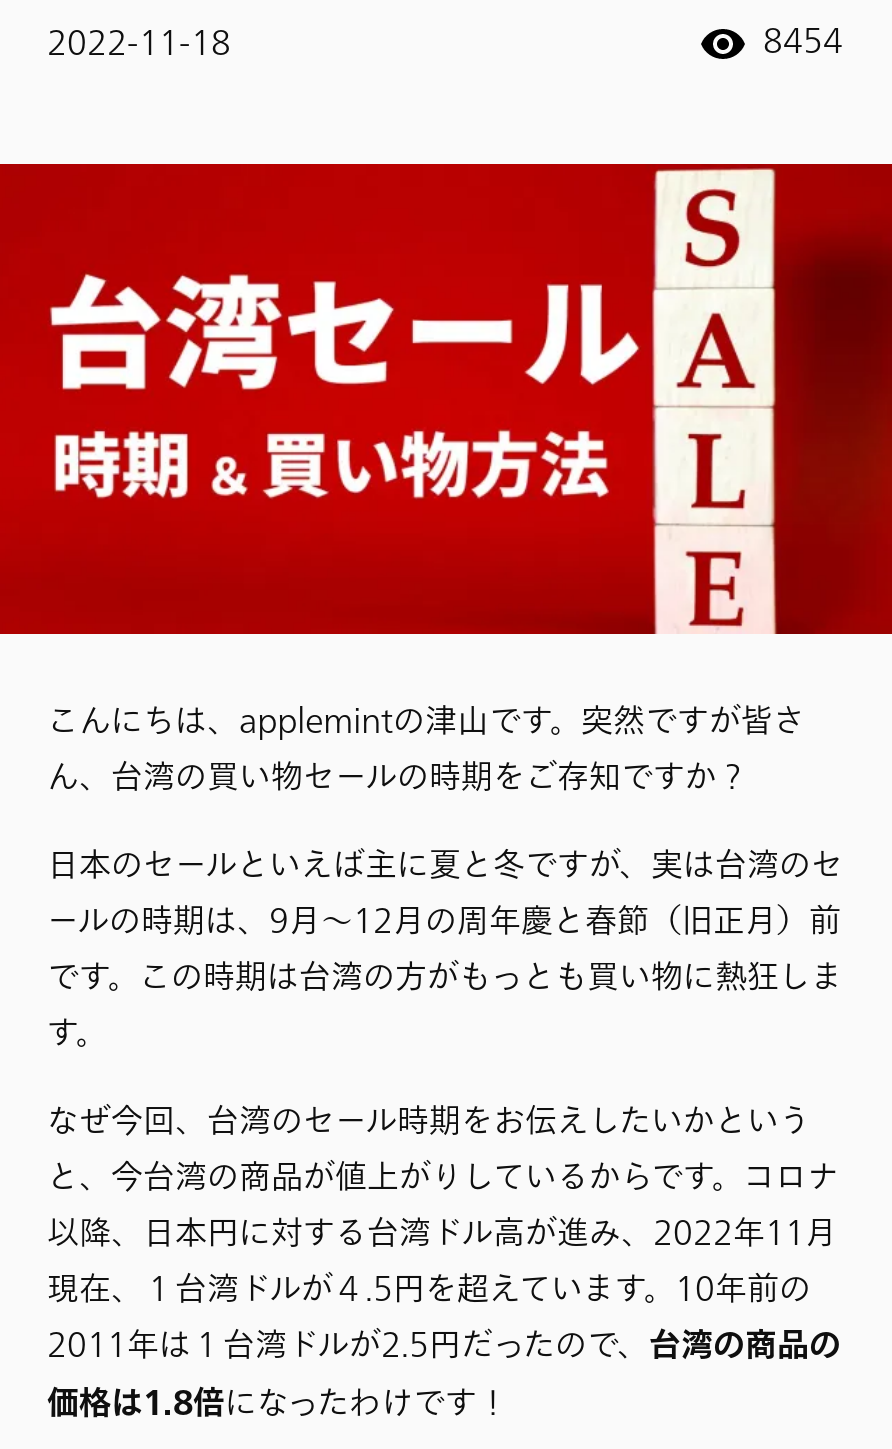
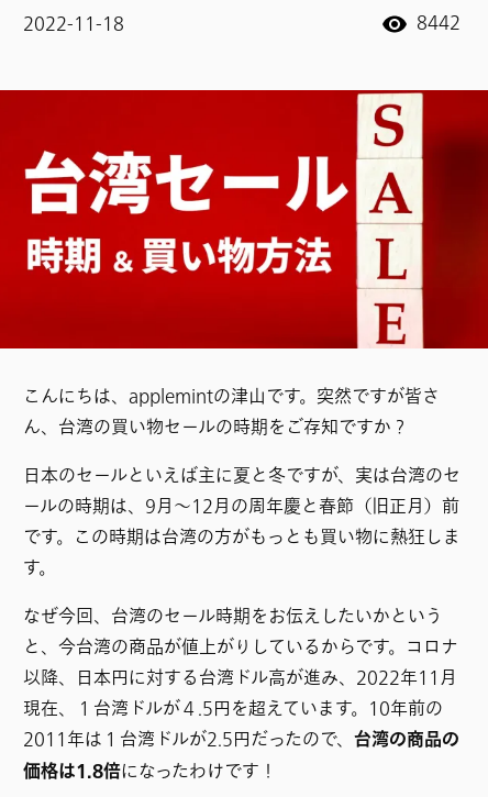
- 8454
+ 8442
